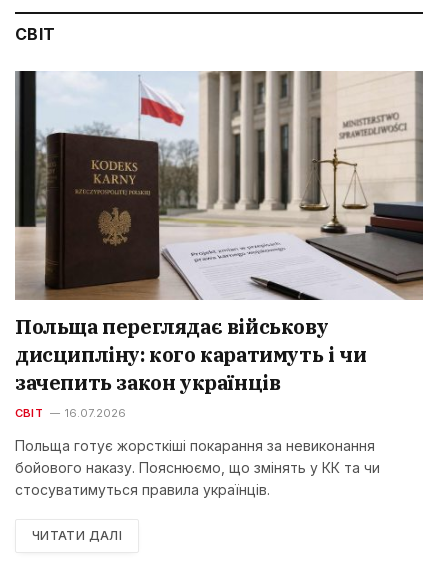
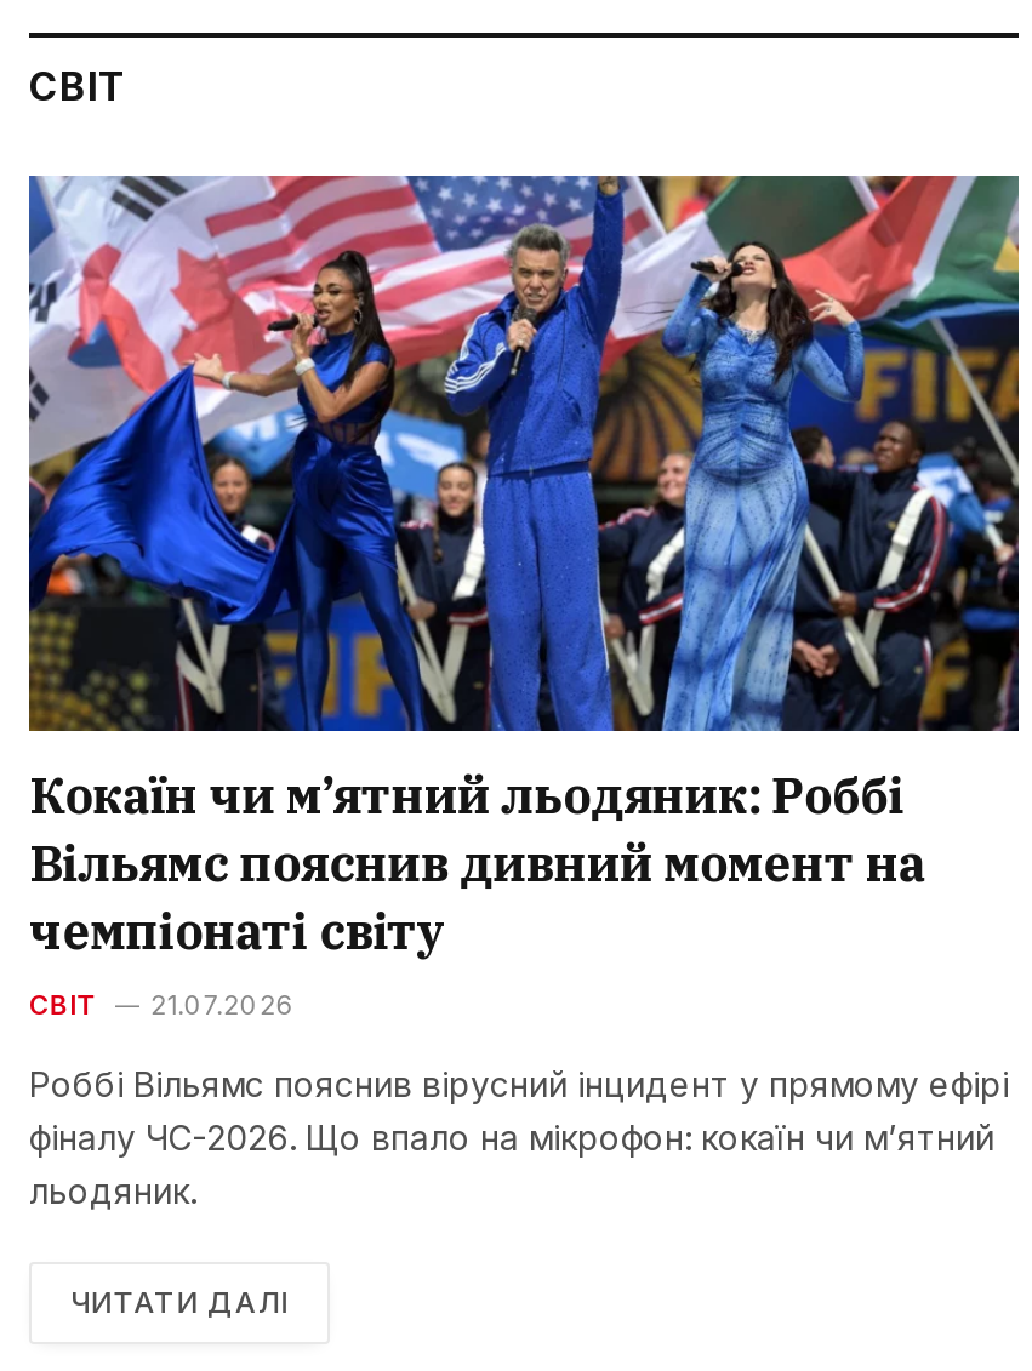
- [image]
- Польща переглядає військову
- дисципліну: кого каратимуть і чи
- зачепить закон українців
+ [image]
+ Кокаїн чи м’ятний льодяник: Роббі
+ Вільямс пояснив дивний момент на
+ чемпіонаті світу

- СВІТ 16.07.2026
+ СВІТ 21.07.2026

- Польща готує жорсткіші покарання за невиконання
- бойового наказу. Пояснюємо, що змінять у КК та чи
- стосуватимуться правила українців.
+ Роббі Вільямс пояснив вірусний інцидент у прямому ефірі
+ фіналу ЧС-2026. Що впало на мікрофон: кокаїн чи м’ятний
+ льодяник.
